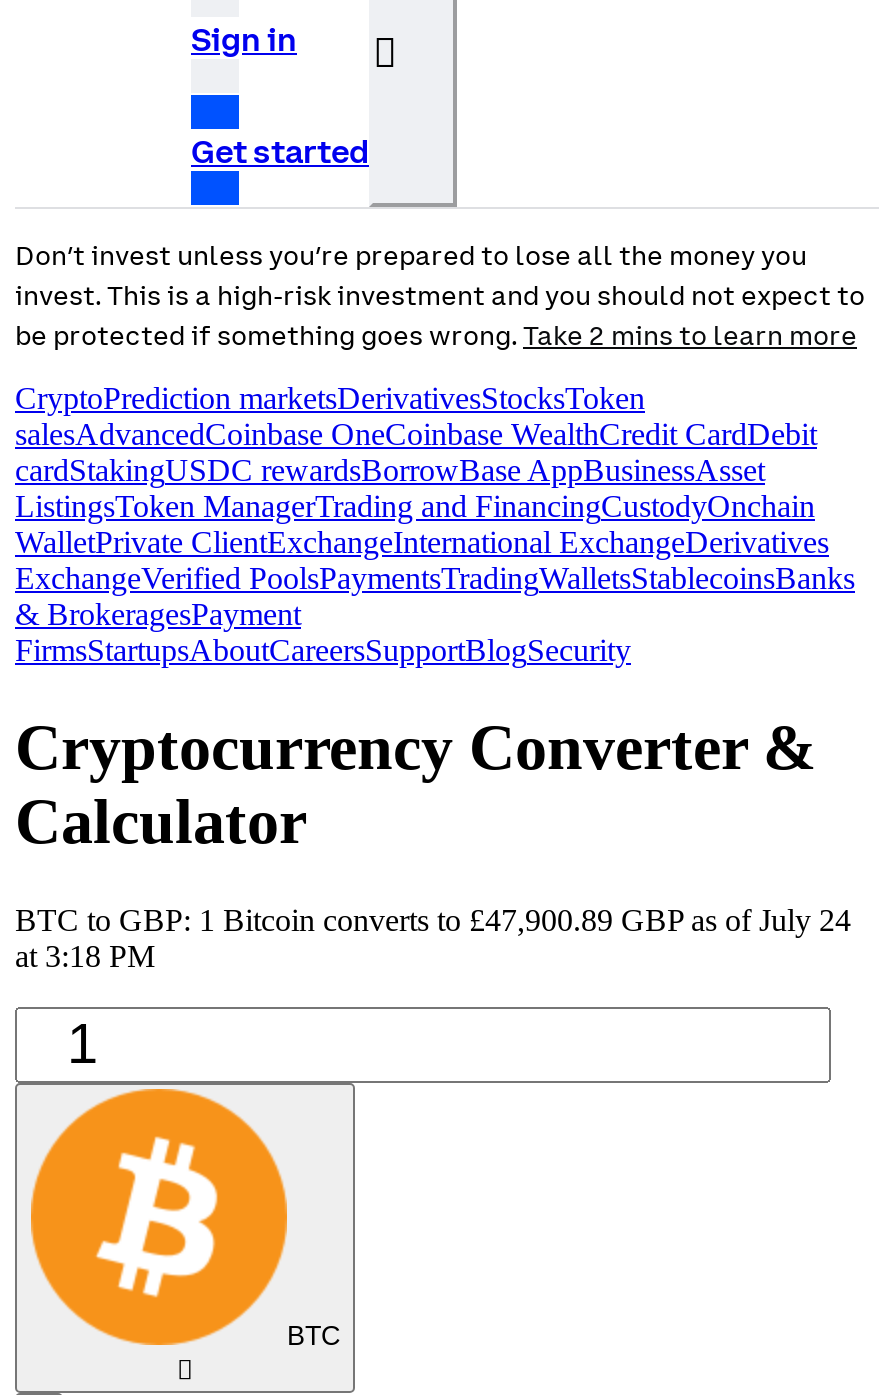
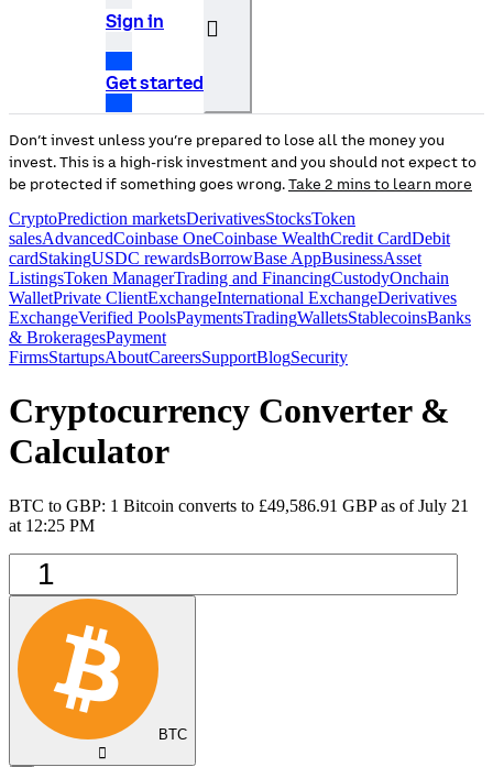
- BTC to GBP: 1 Bitcoin converts to £47,900.89 GBP as of July 24
+ BTC to GBP: 1 Bitcoin converts to £49,586.91 GBP as of July 21

- at 3:18 PM
+ at 12:25 PM
